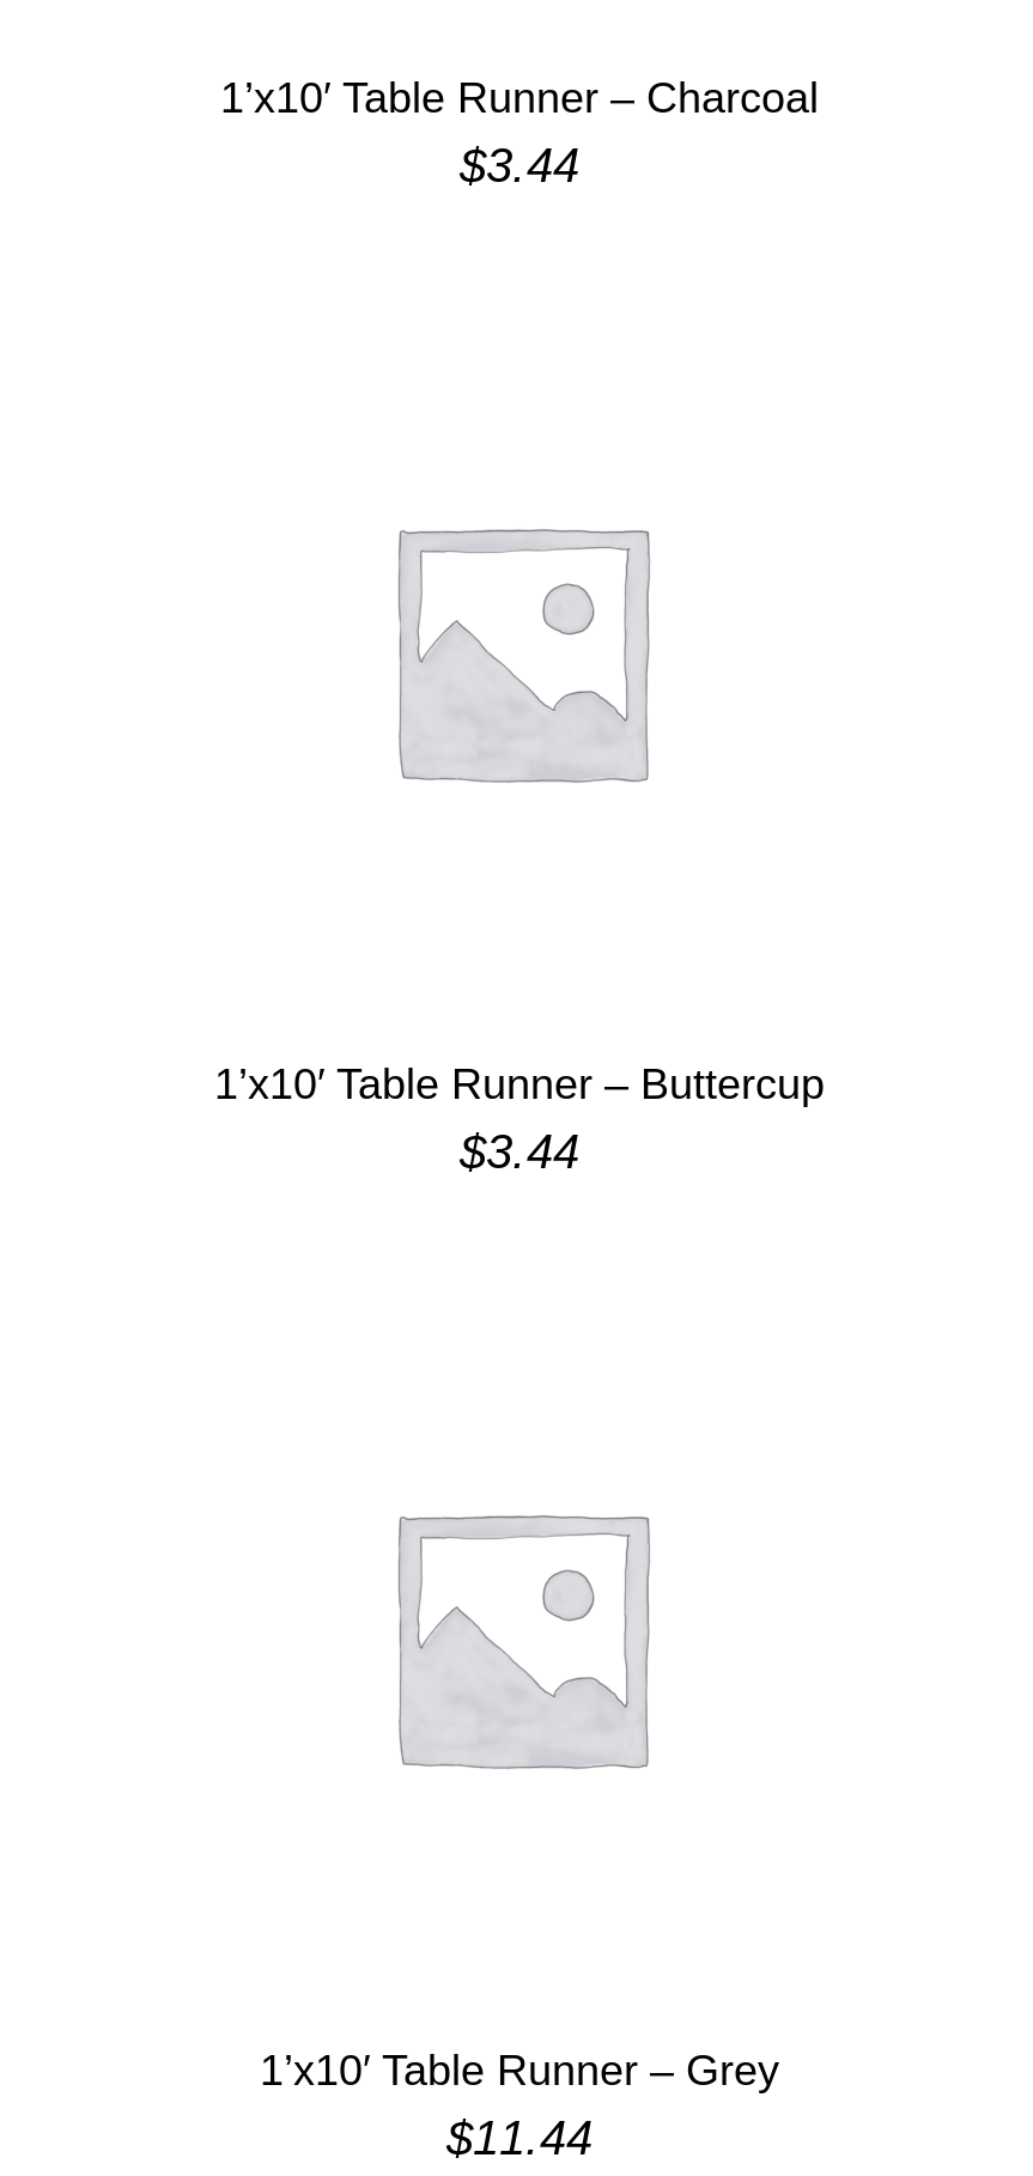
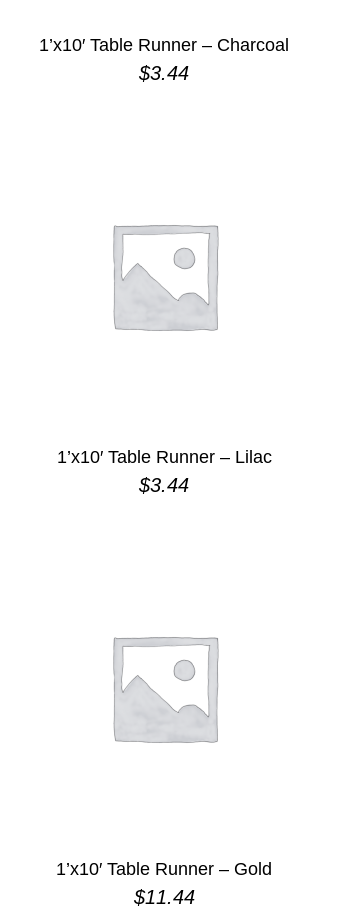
- 1’x10′ Table Runner – Buttercup
+ 1’x10′ Table Runner – Lilac

- 1’x10′ Table Runner – Grey
+ 1’x10′ Table Runner – Gold
